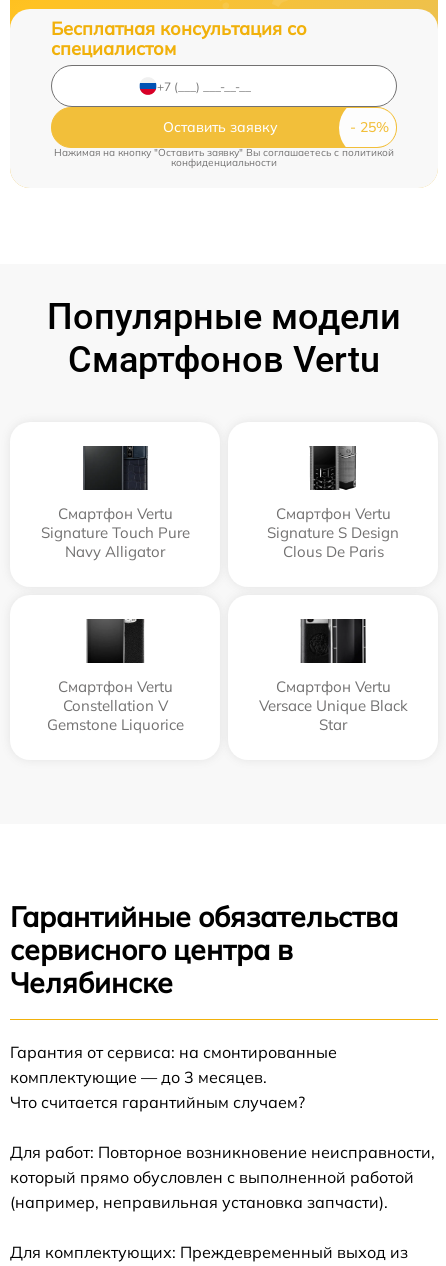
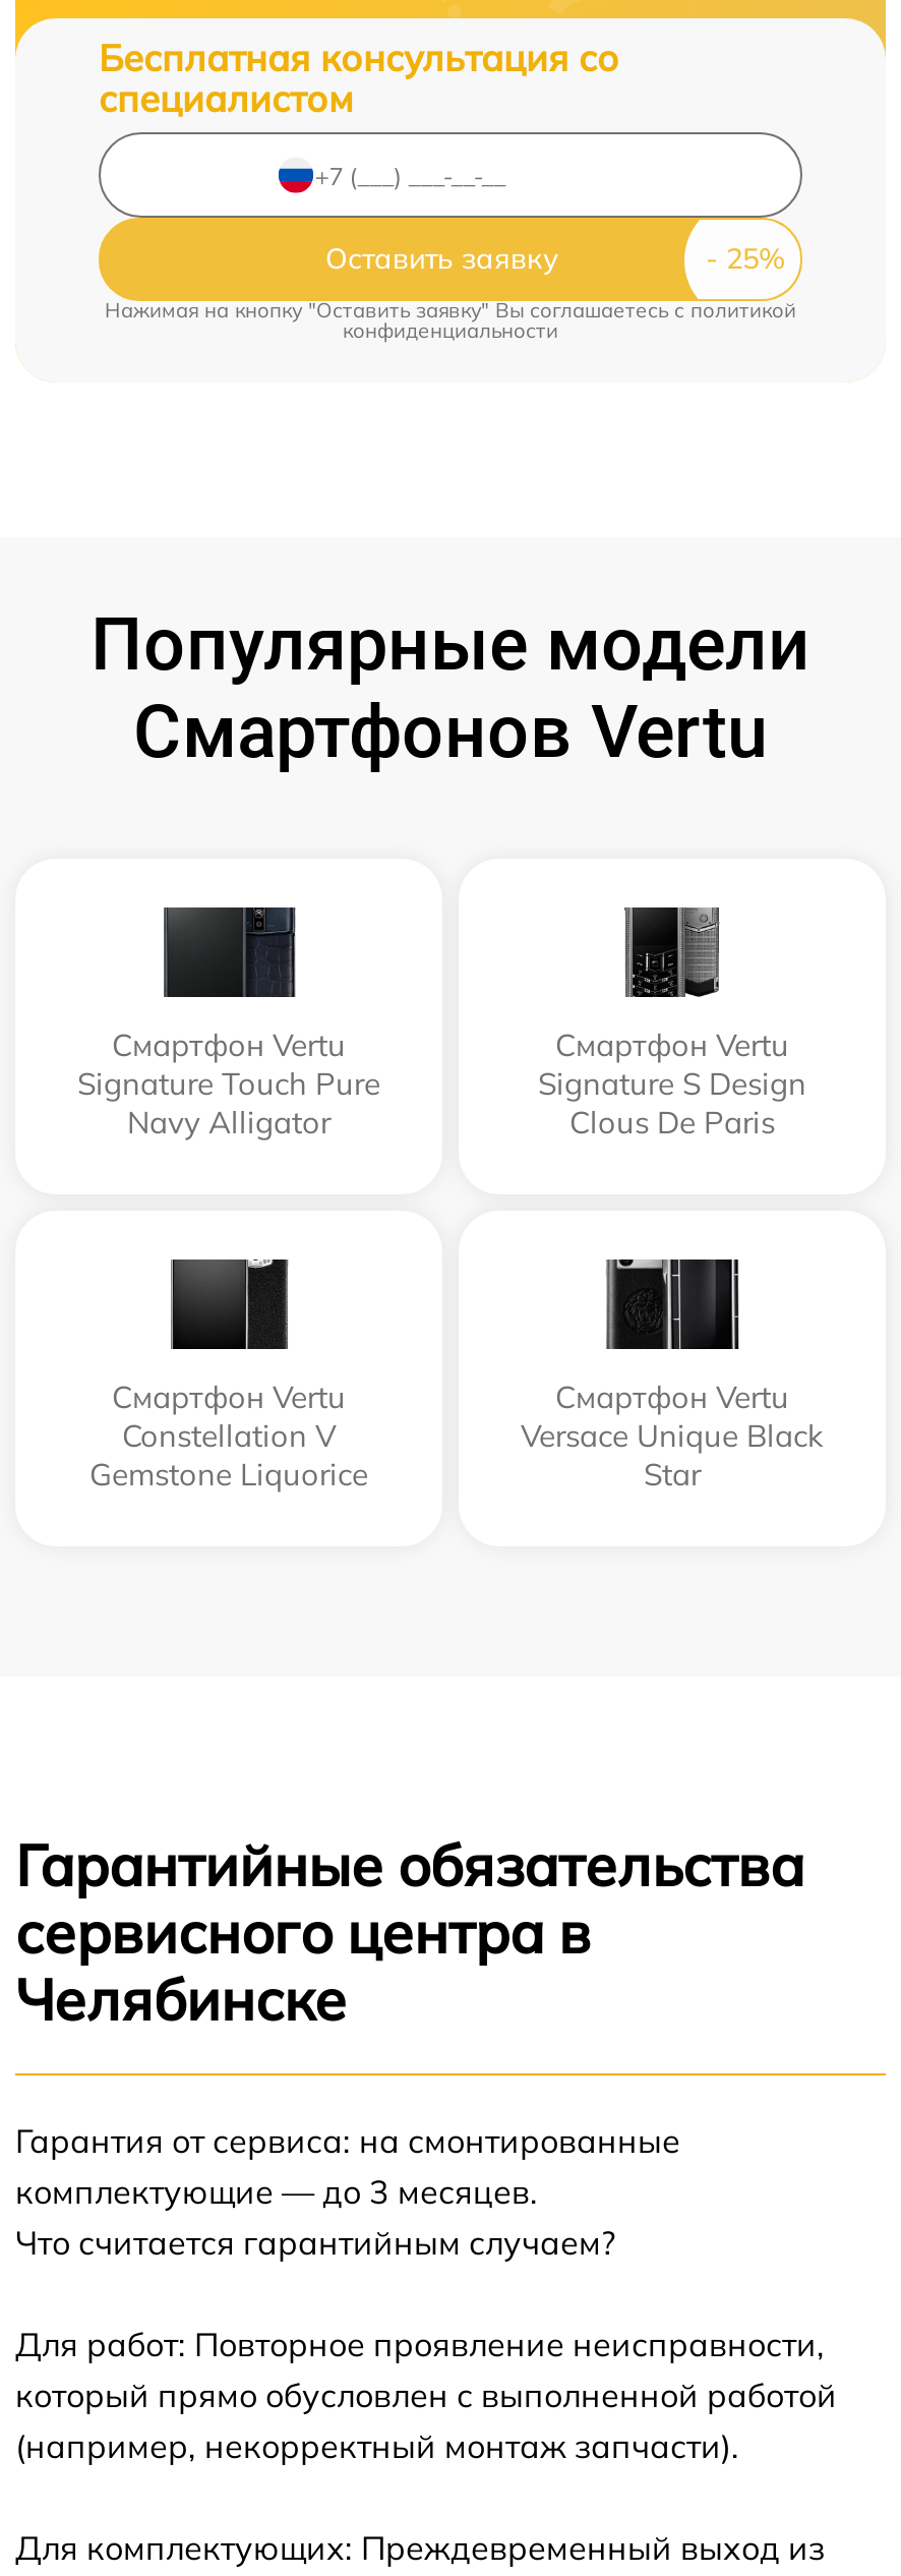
- Для работ: Повторное возникновение неисправности,
+ Для работ: Повторное проявление неисправности,

- (например, неправильная установка запчасти).
+ (например, некорректный монтаж запчасти).
